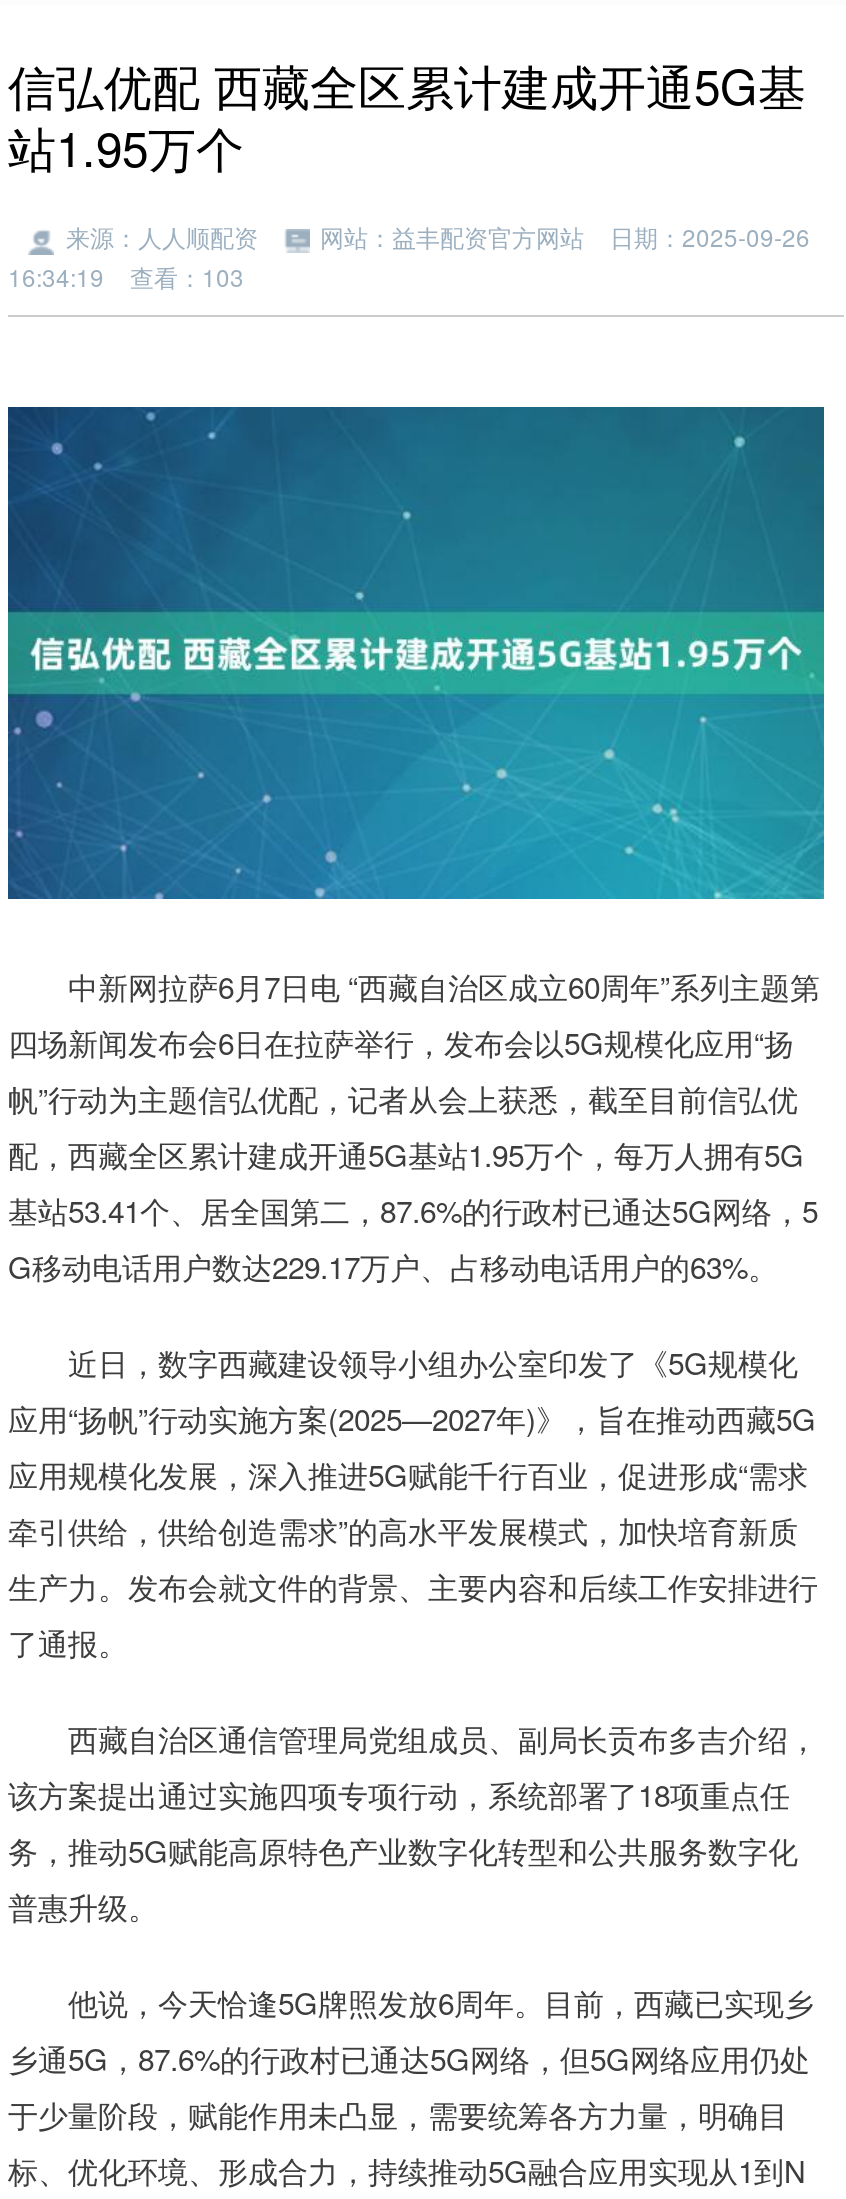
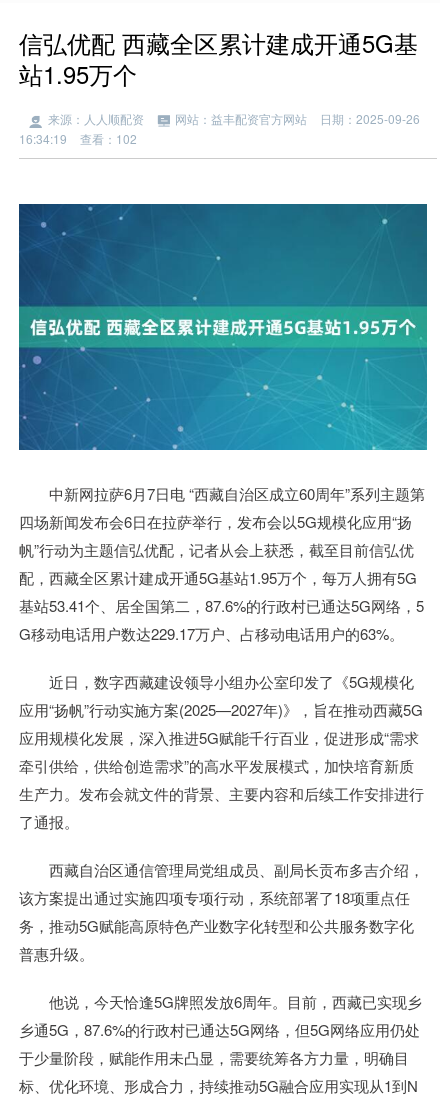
- 16:34:19 查看：103
+ 16:34:19 查看：102
